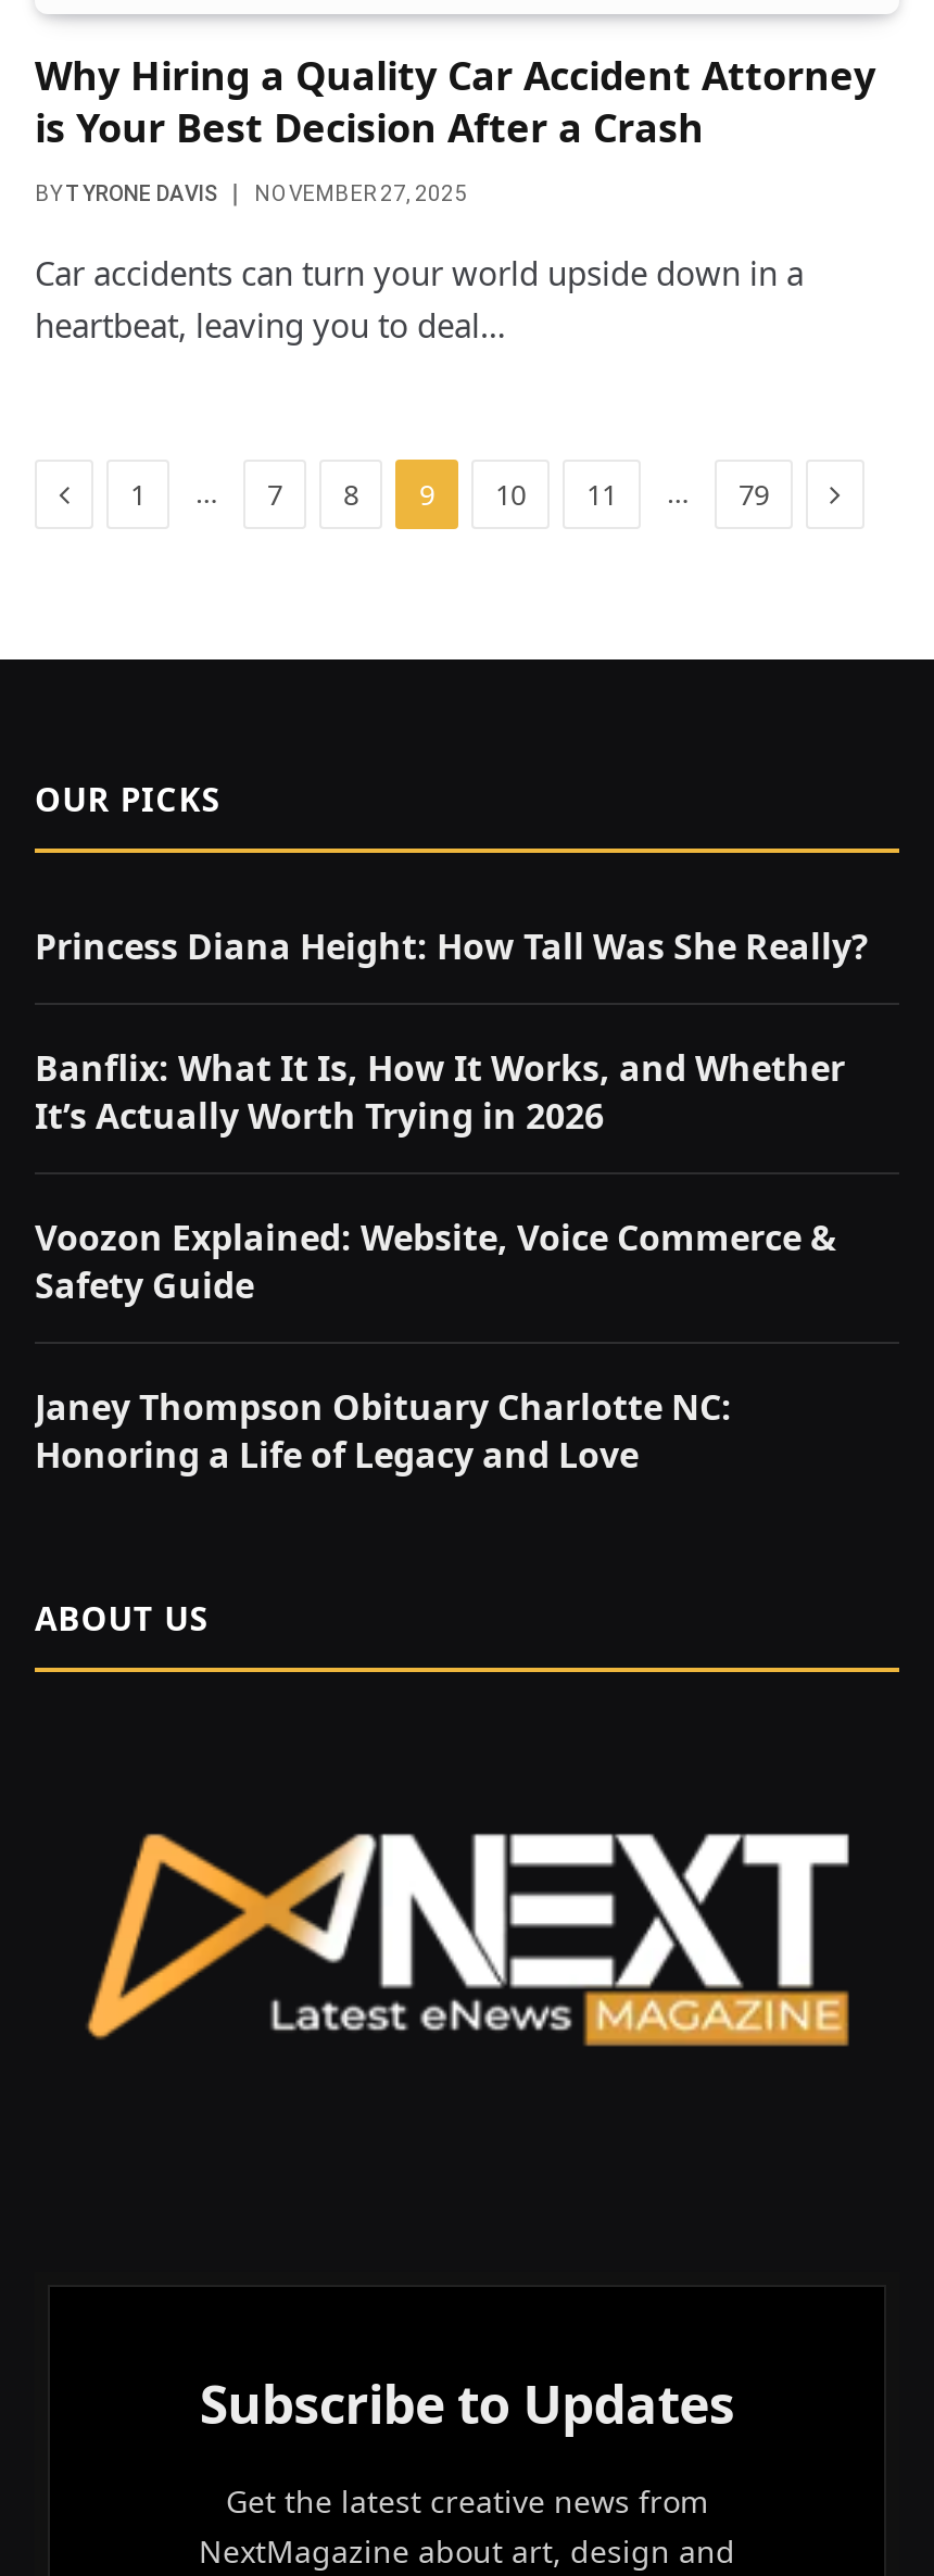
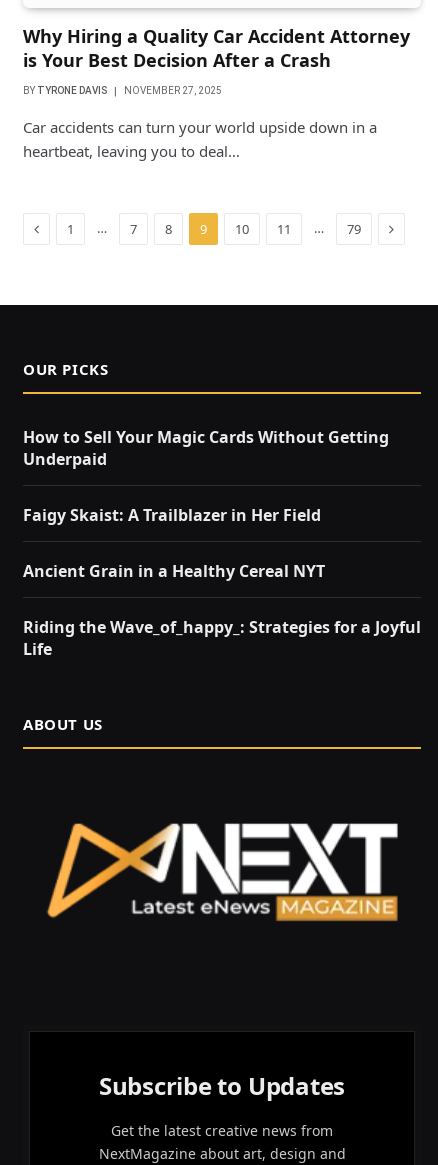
- Princess Diana Height: How Tall Was She Really?
+ How to Sell Your Magic Cards Without Getting
+ Underpaid

- Banflix: What It Is, How It Works, and Whether
- It’s Actually Worth Trying in 2026
+ Faigy Skaist: A Trailblazer in Her Field

- Voozon Explained: Website, Voice Commerce &
- Safety Guide
+ Ancient Grain in a Healthy Cereal NYT

- Janey Thompson Obituary Charlotte NC:
- Honoring a Life of Legacy and Love
+ Riding the Wave_of_happy_: Strategies for a Joyful
+ Life
